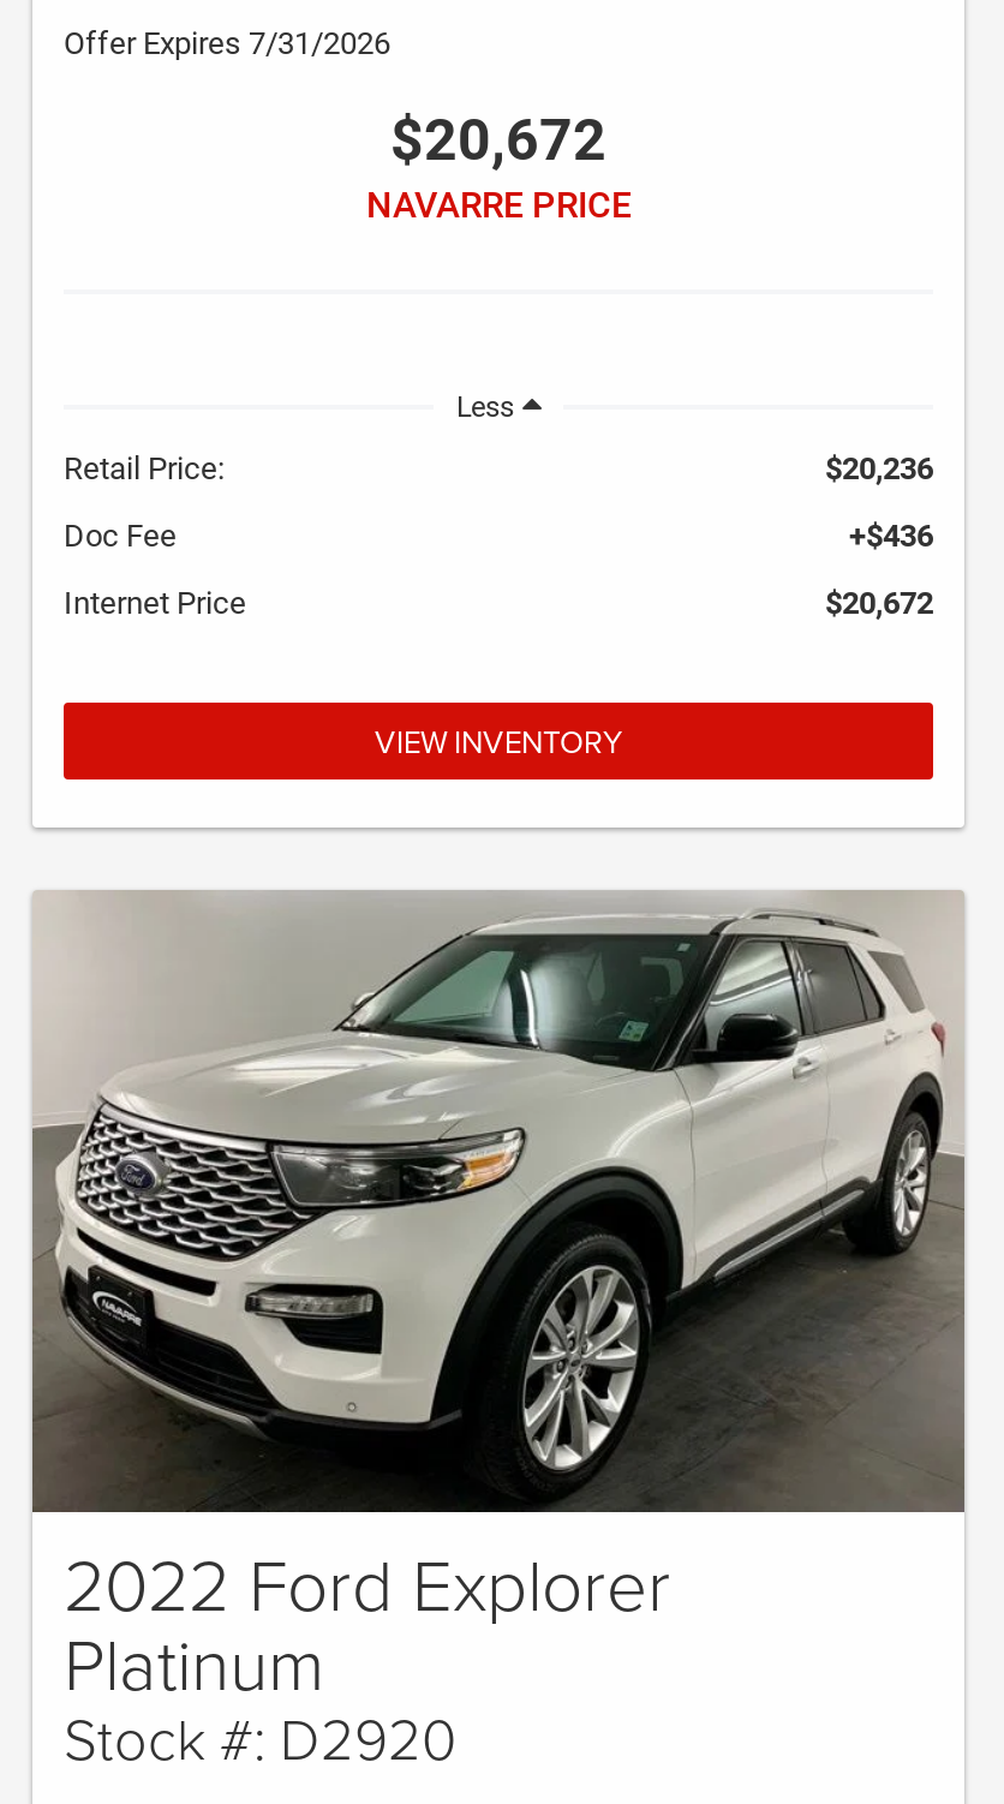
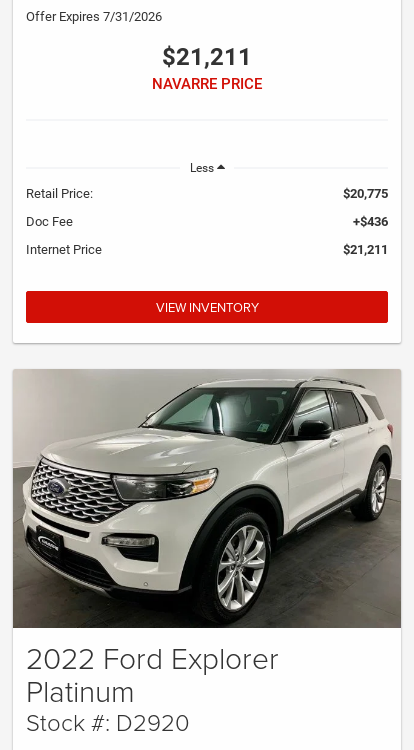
- $20,672
+ $21,211

- $20,236
+ $20,775

- $20,672
+ $21,211
